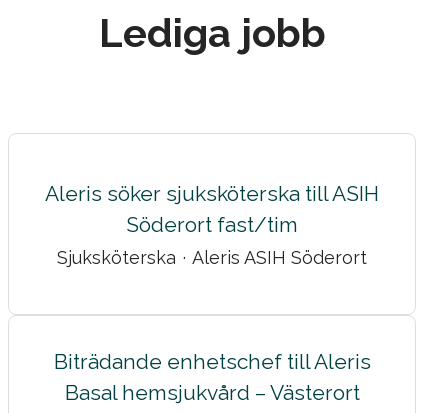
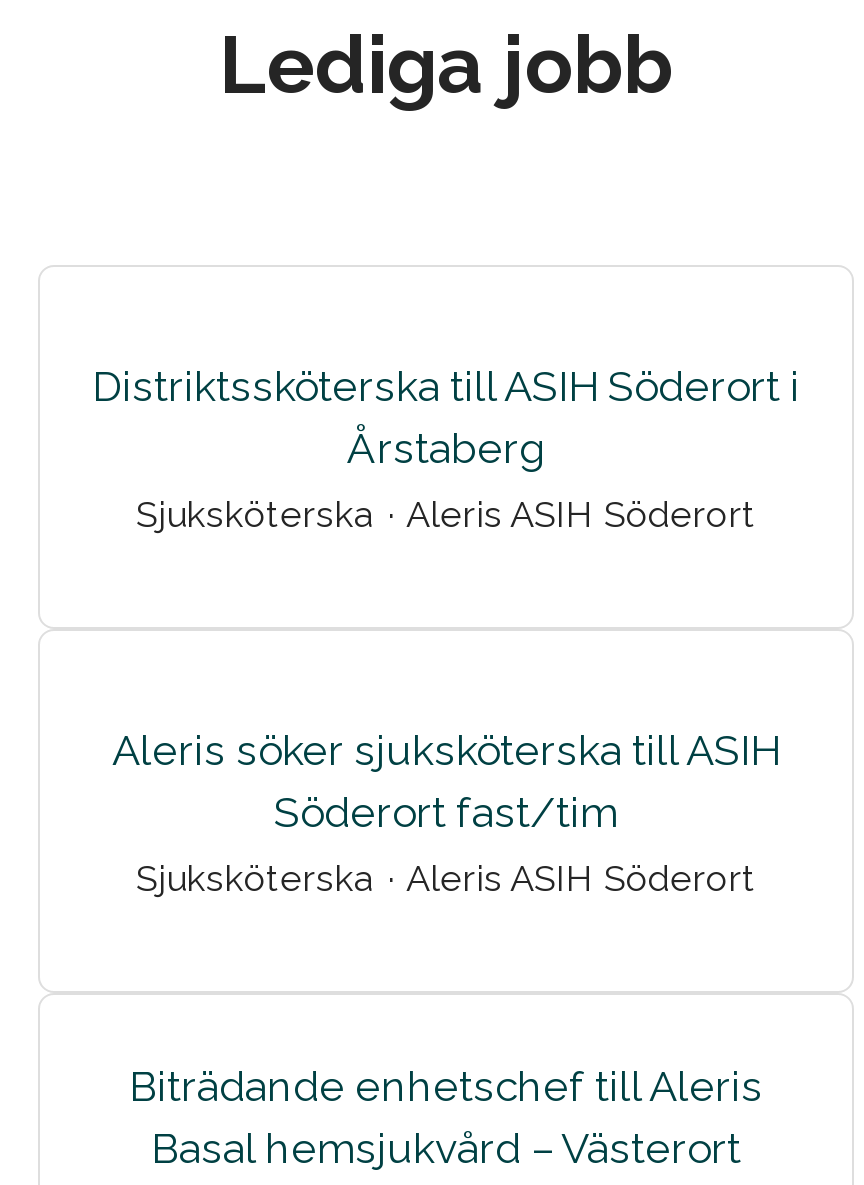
+ Distriktssköterska till ASIH Söderort i
+ Årstaberg
+ Sjuksköterska · Aleris ASIH Söderort
